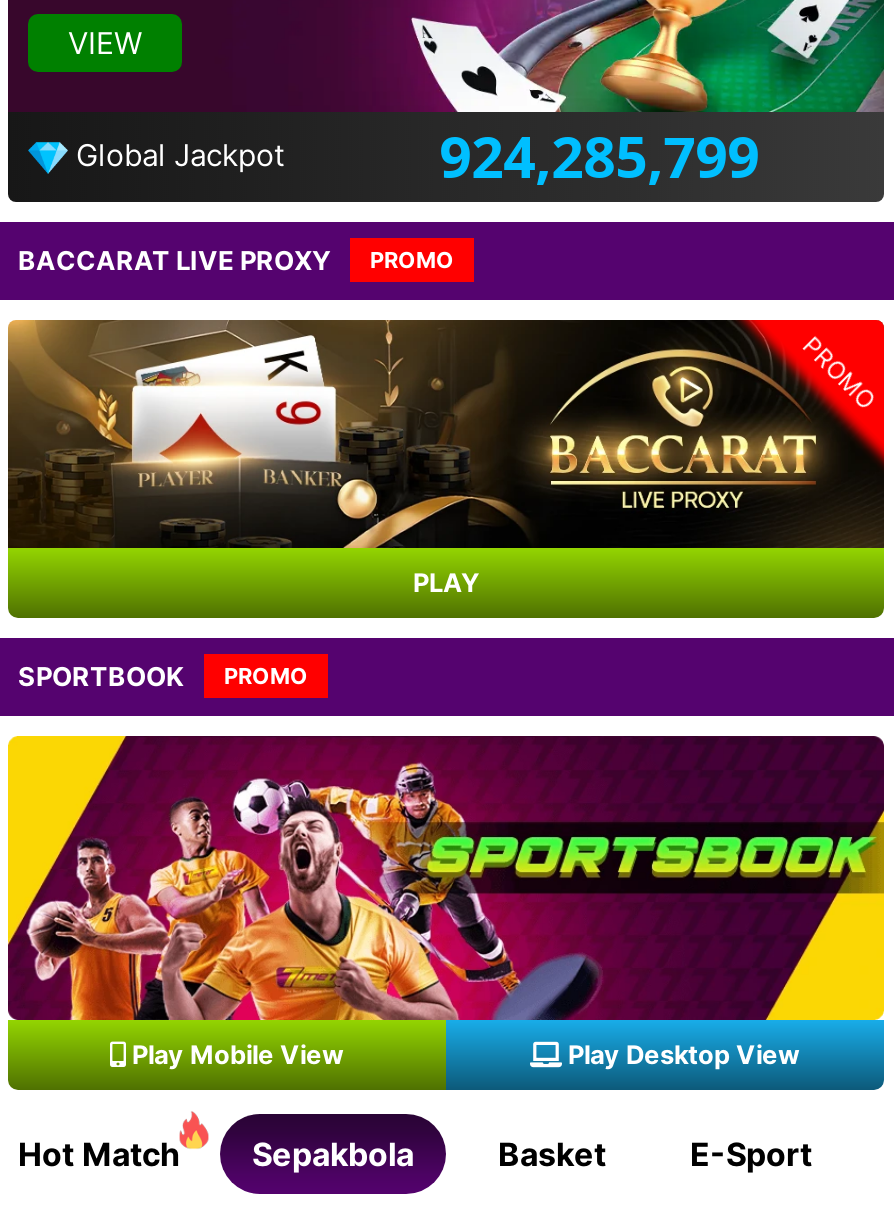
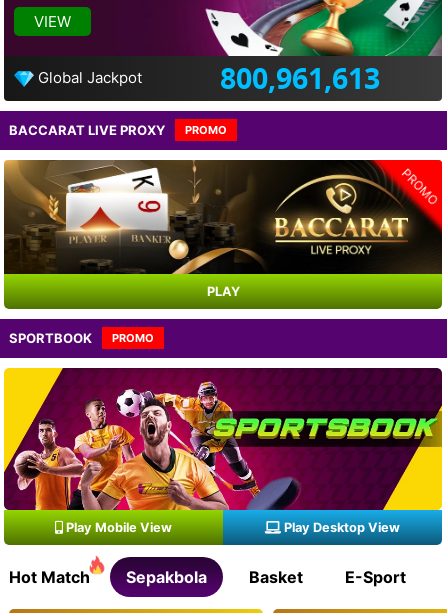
- 924,285,799
+ 800,961,613
